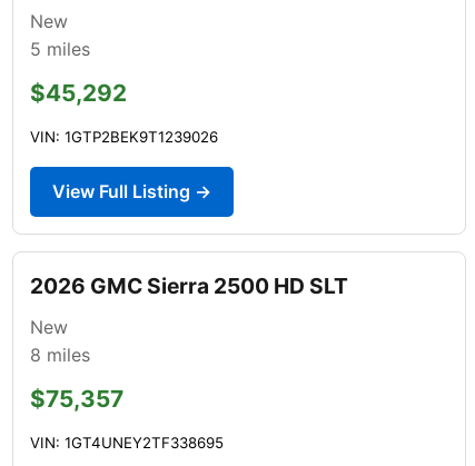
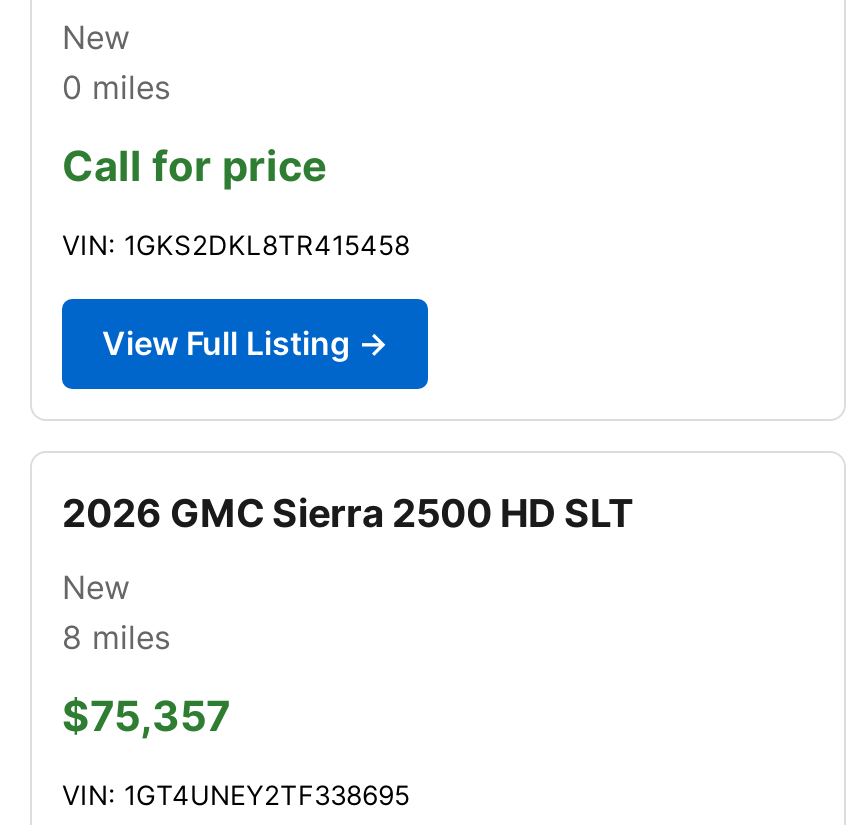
- 5 miles
+ 0 miles

- $45,292
+ Call for price

- VIN: 1GTP2BEK9T1239026
+ VIN: 1GKS2DKL8TR415458
